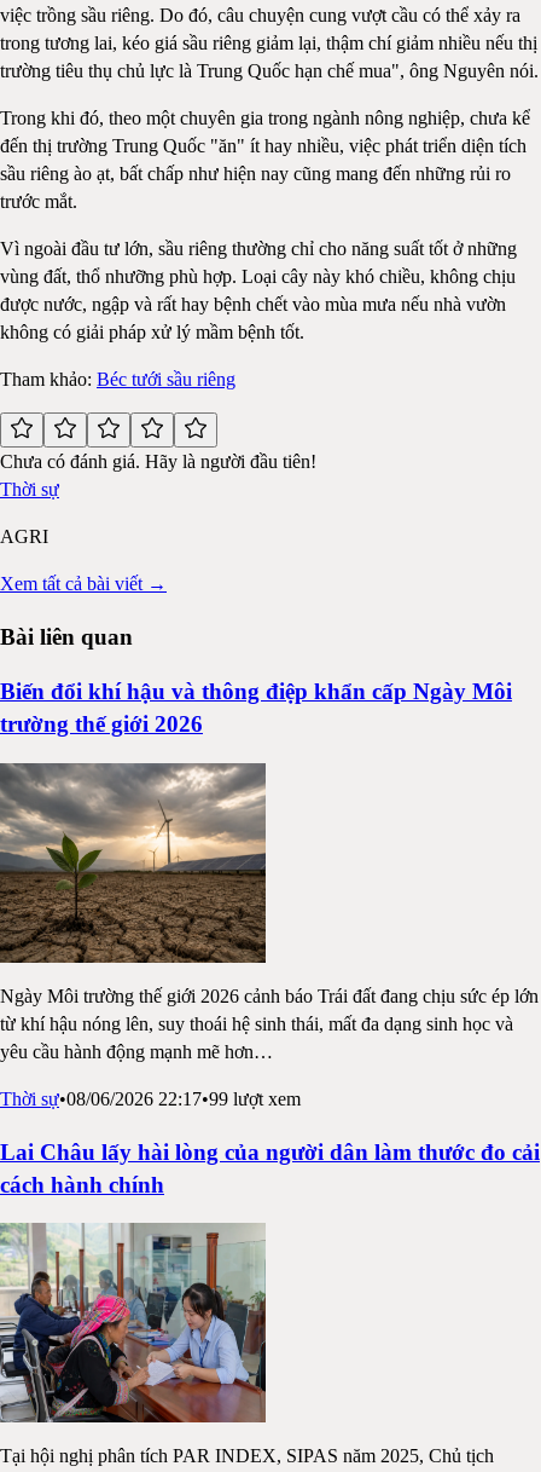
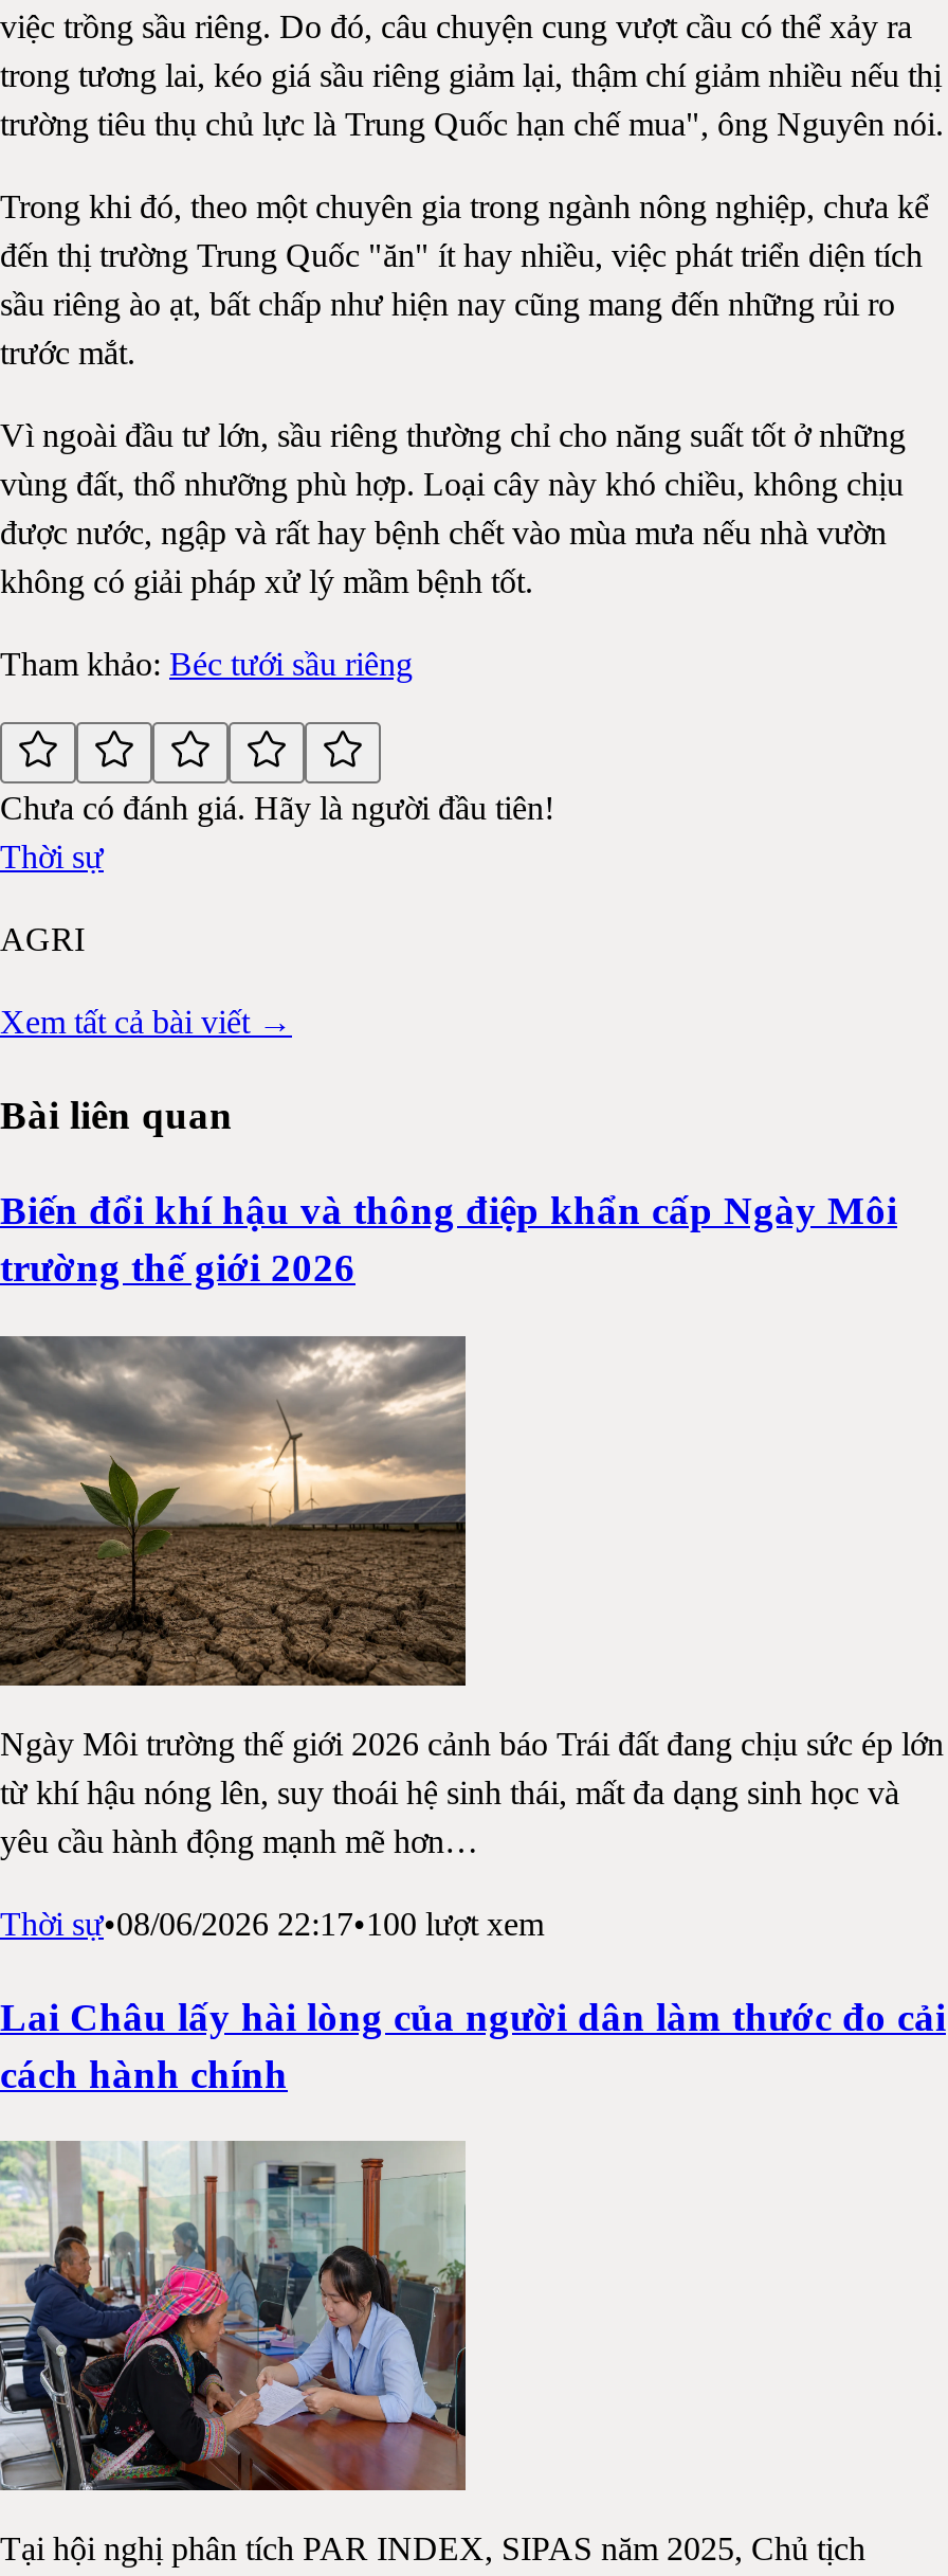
- Thời sự•08/06/2026 22:17•99 lượt xem
+ Thời sự•08/06/2026 22:17•100 lượt xem
